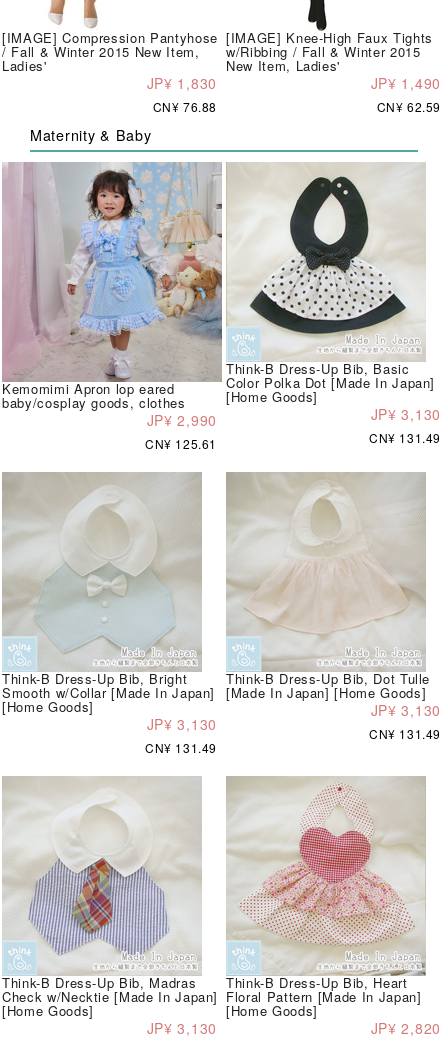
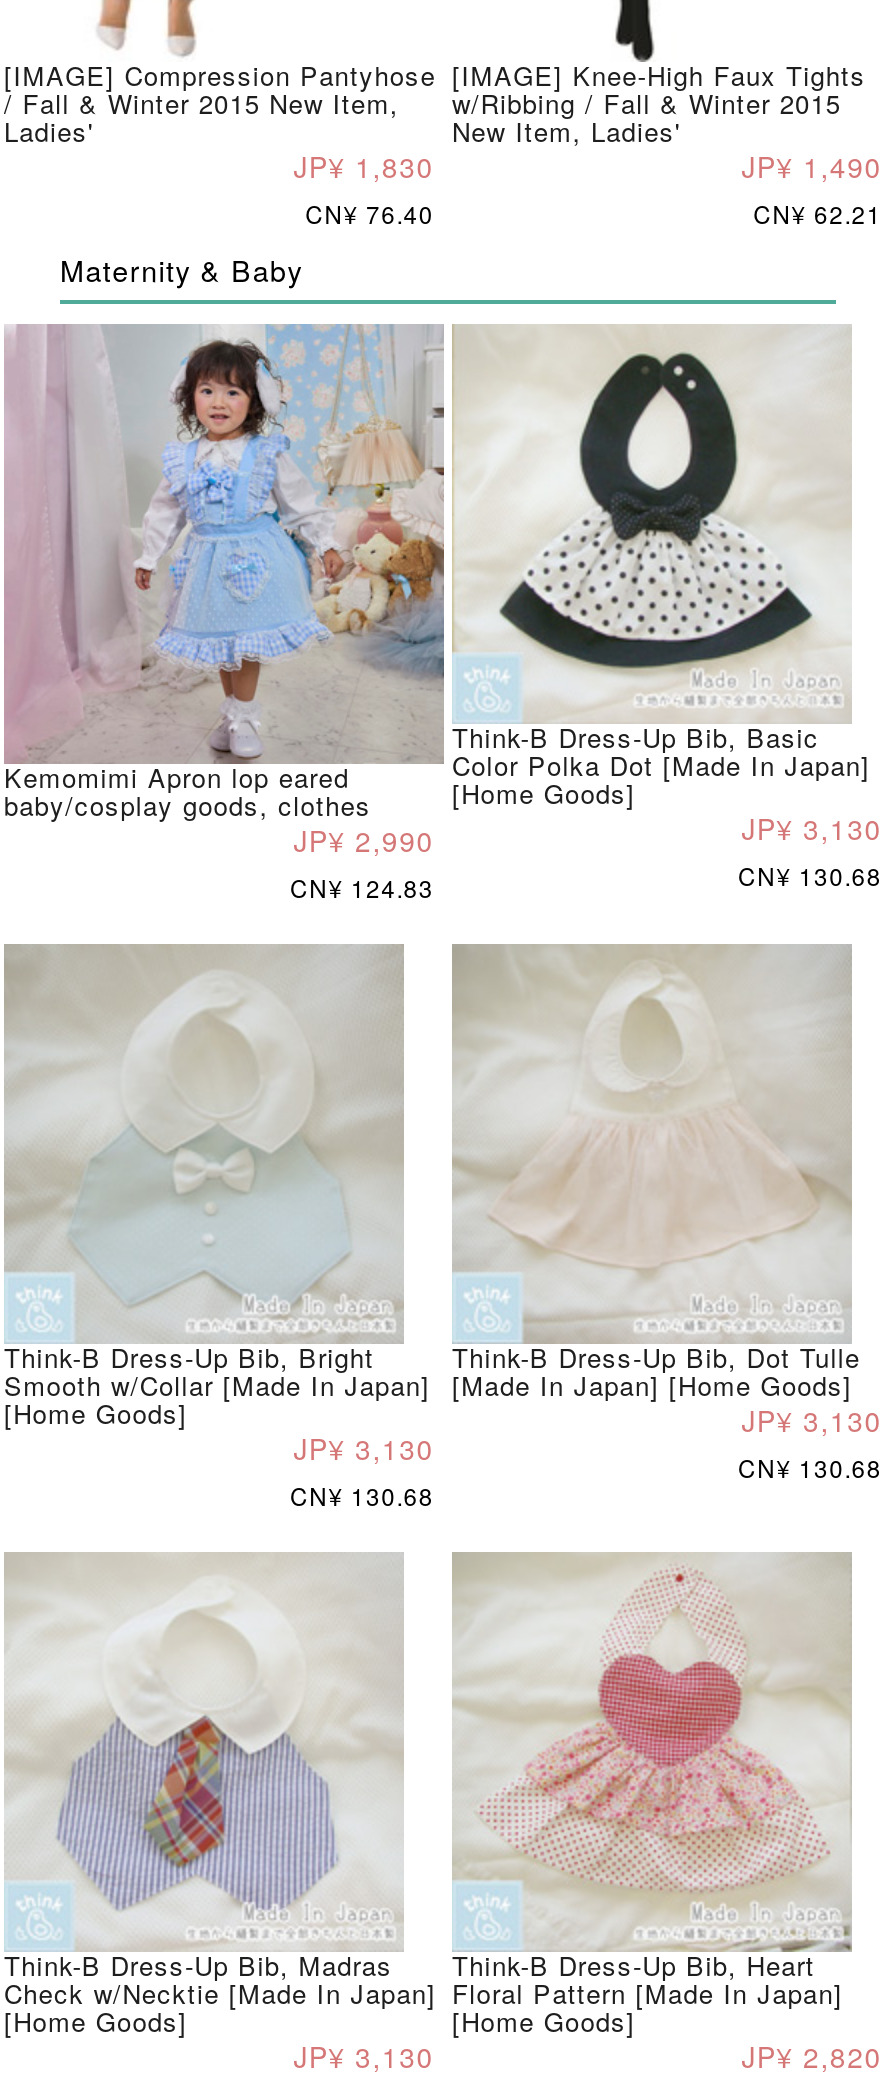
- CN¥ 76.88
+ CN¥ 76.40

- CN¥ 62.59
+ CN¥ 62.21

- CN¥ 131.49
+ CN¥ 130.68

- CN¥ 125.61
+ CN¥ 124.83

- CN¥ 131.49
+ CN¥ 130.68

- CN¥ 131.49
+ CN¥ 130.68
